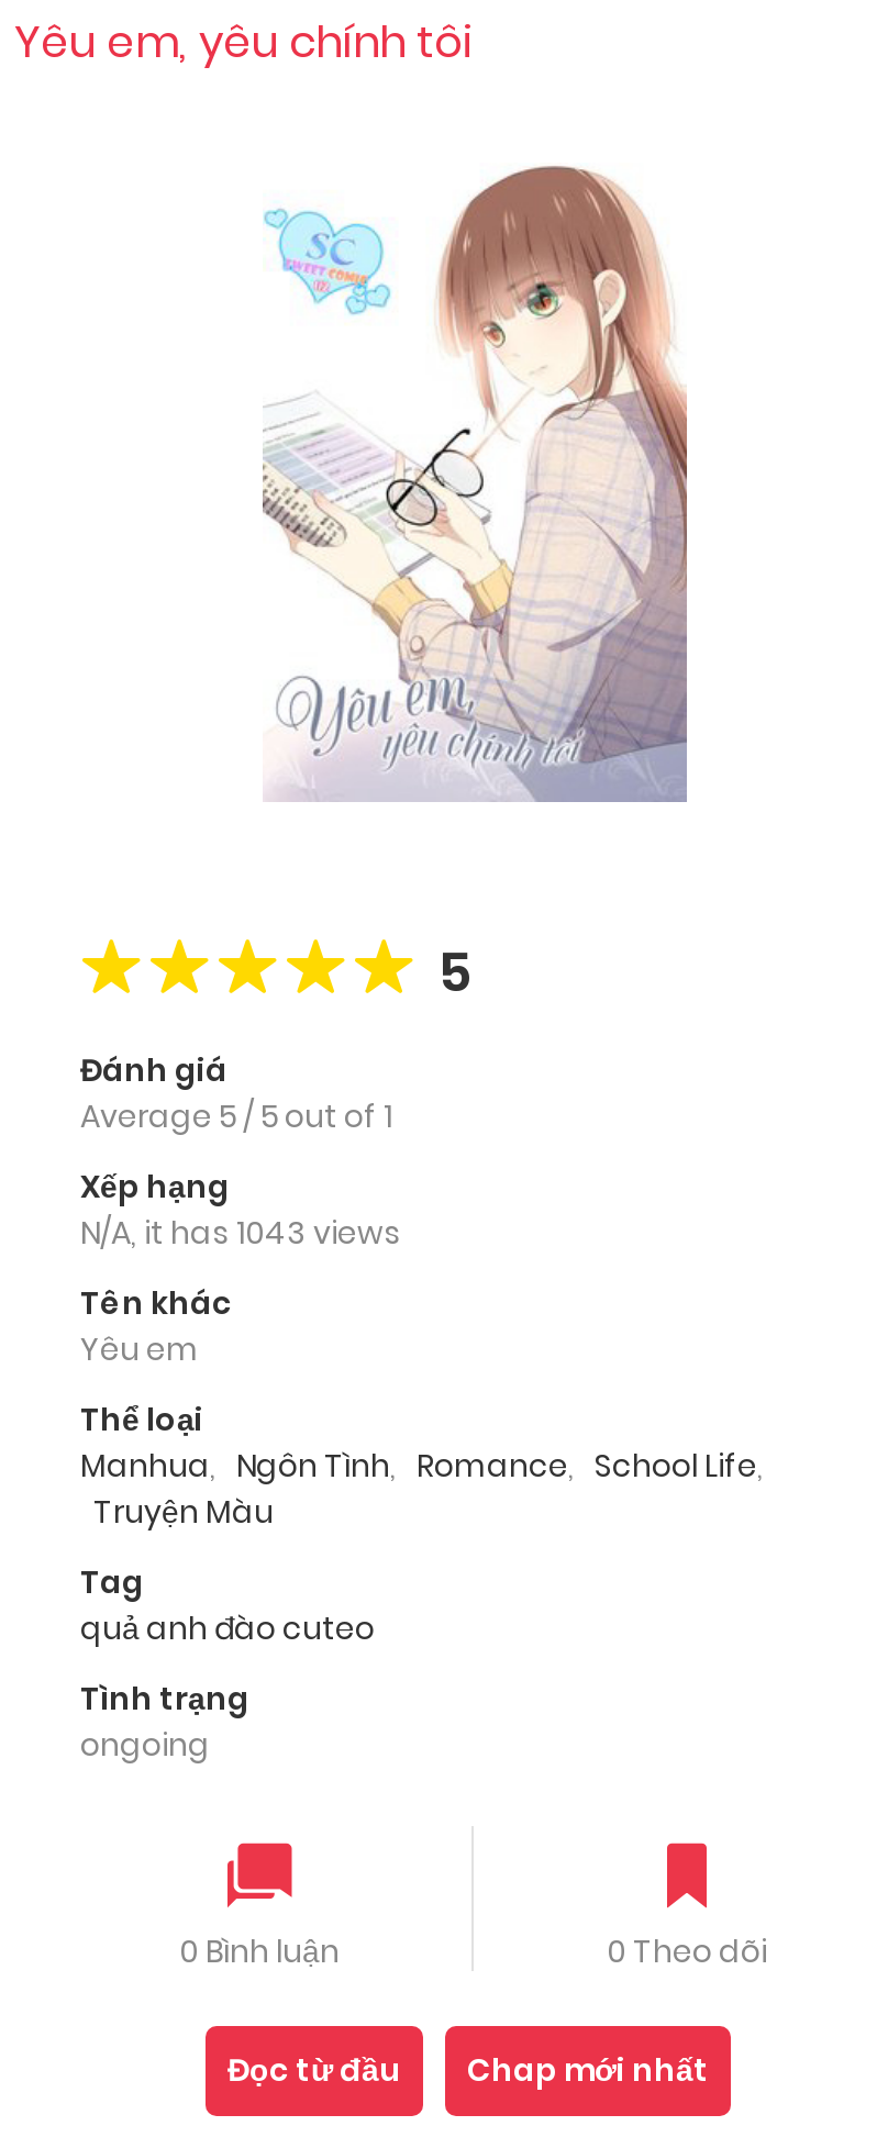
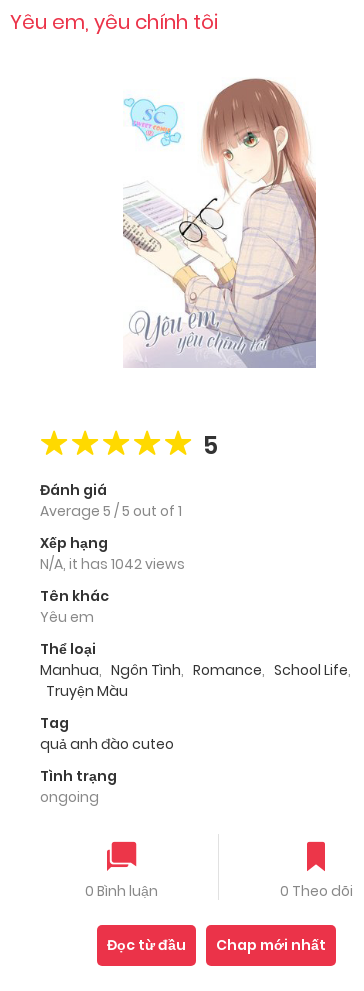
- N/A, it has 1043 views
+ N/A, it has 1042 views
